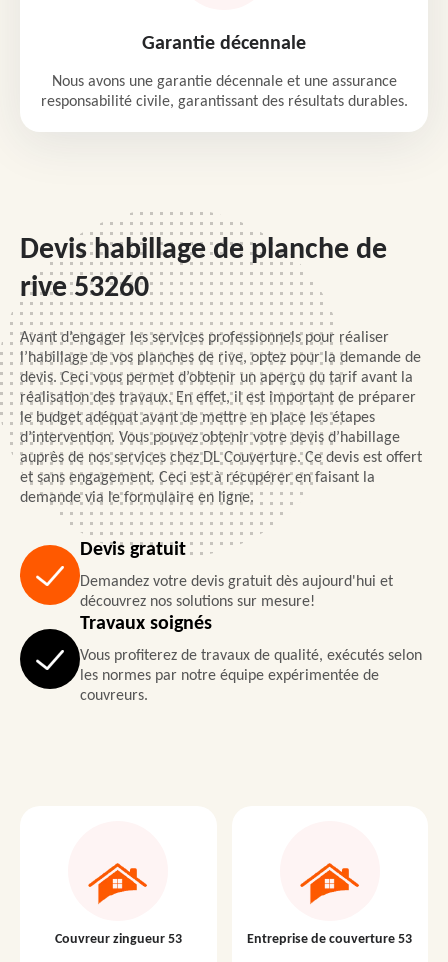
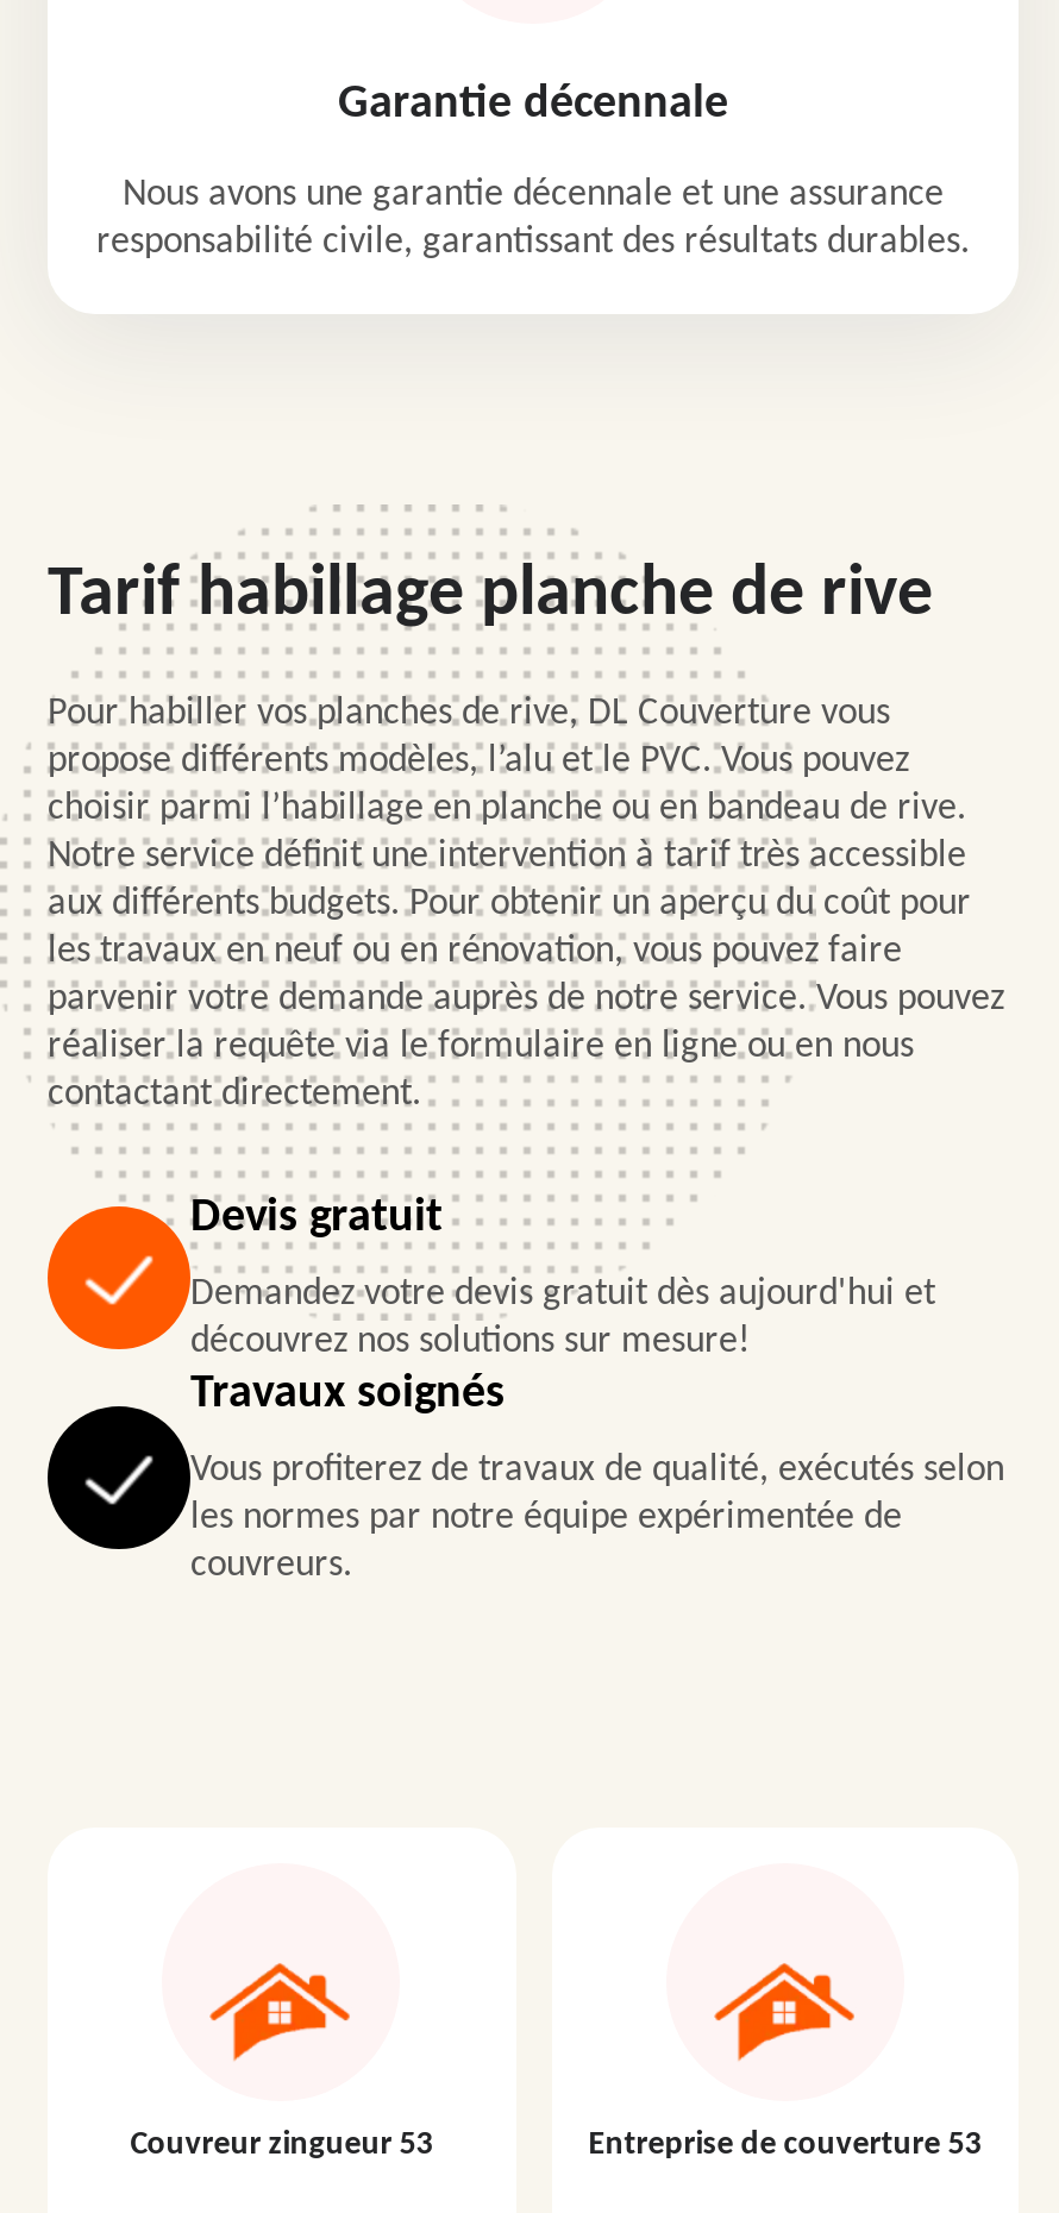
- Devis habillage de planche de
- rive 53260
+ Tarif habillage planche de rive

- Avant d’engager les services professionnels pour réaliser
- l’habillage de vos planches de rive, optez pour la demande de
- devis. Ceci vous permet d’obtenir un aperçu du tarif avant la
- réalisation des travaux. En effet, il est important de préparer
- le budget adéquat avant de mettre en place les étapes
- d’intervention. Vous pouvez obtenir votre devis d’habillage
- auprès de nos services chez DL Couverture. Ce devis est offert
- et sans engagement. Ceci est à récupérer en faisant la
- demande via le formulaire en ligne.
+ Pour habiller vos planches de rive, DL Couverture vous
+ propose différents modèles, l’alu et le PVC. Vous pouvez
+ choisir parmi l’habillage en planche ou en bandeau de rive.
+ Notre service définit une intervention à tarif très accessible
+ aux différents budgets. Pour obtenir un aperçu du coût pour
+ les travaux en neuf ou en rénovation, vous pouvez faire
+ parvenir votre demande auprès de notre service. Vous pouvez
+ réaliser la requête via le formulaire en ligne ou en nous
+ contactant directement.
